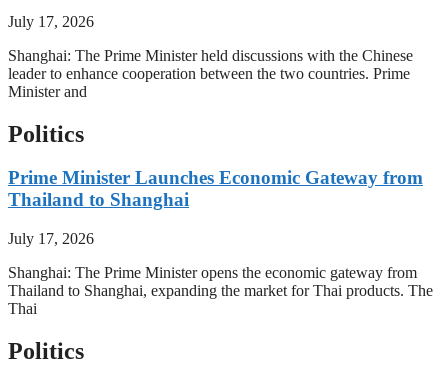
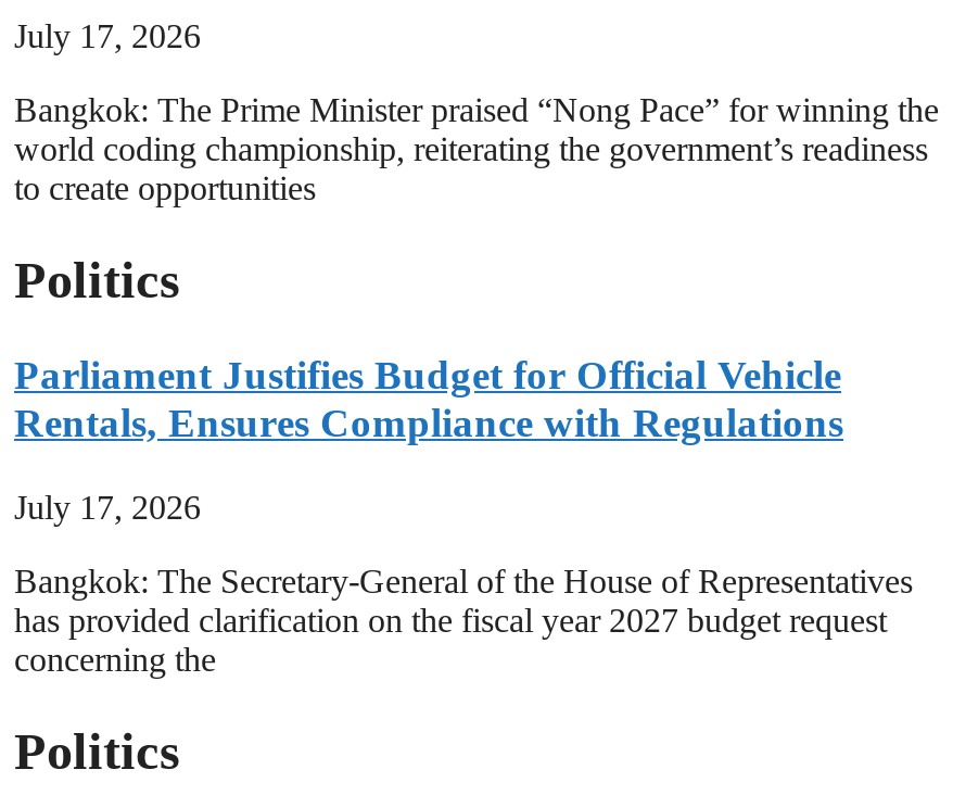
- Shanghai: The Prime Minister held discussions with the Chinese
- leader to enhance cooperation between the two countries. Prime
- Minister and
+ Bangkok: The Prime Minister praised “Nong Pace” for winning the
+ world coding championship, reiterating the government’s readiness
+ to create opportunities

- Prime Minister Launches Economic Gateway from
- Thailand to Shanghai
+ Parliament Justifies Budget for Official Vehicle
+ Rentals, Ensures Compliance with Regulations

- Shanghai: The Prime Minister opens the economic gateway from
- Thailand to Shanghai, expanding the market for Thai products. The
- Thai
+ Bangkok: The Secretary-General of the House of Representatives
+ has provided clarification on the fiscal year 2027 budget request
+ concerning the
